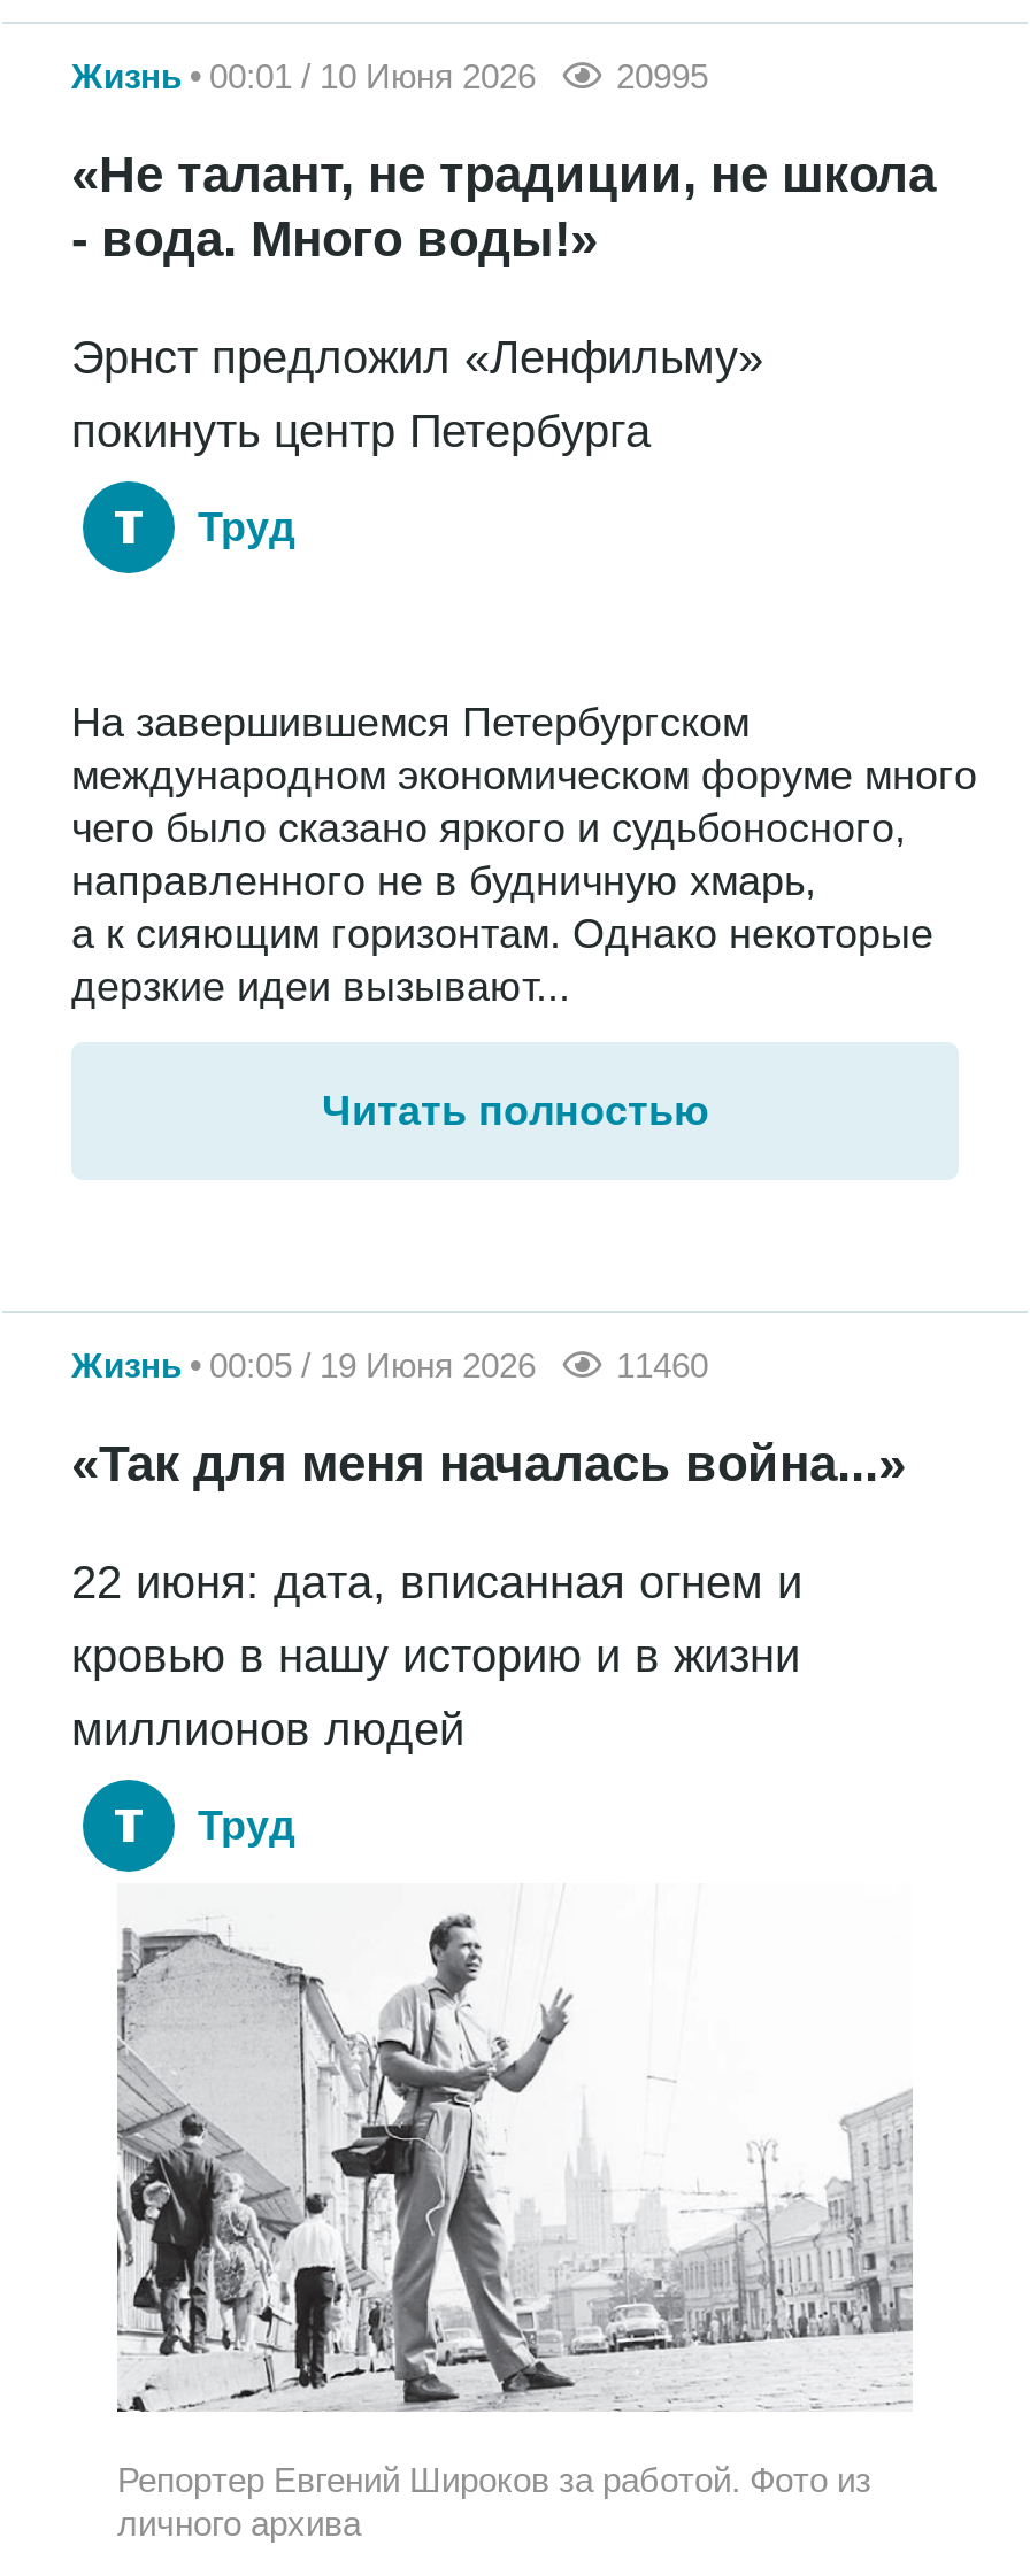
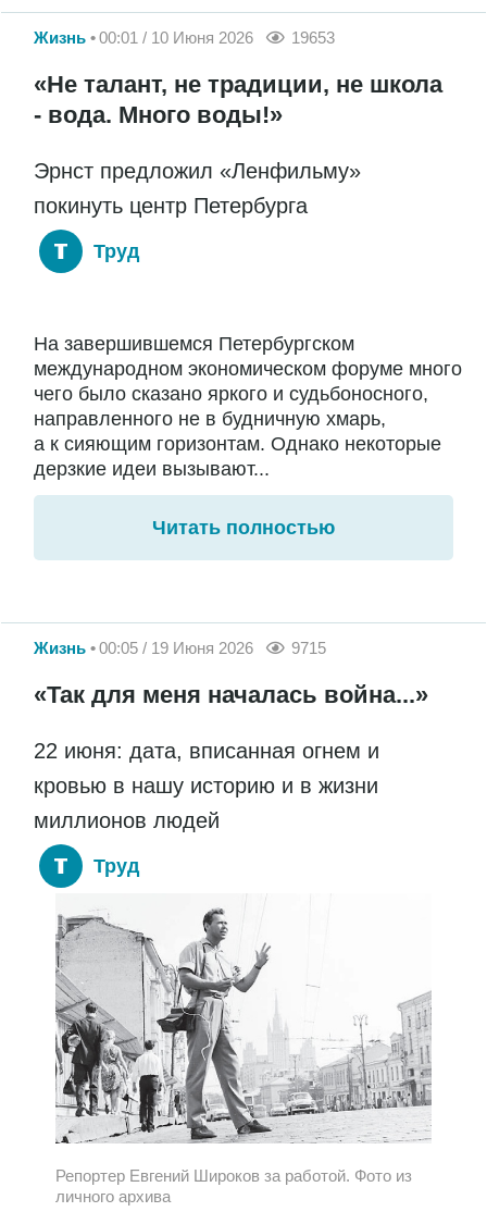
- 20995
+ 19653

- 11460
+ 9715
